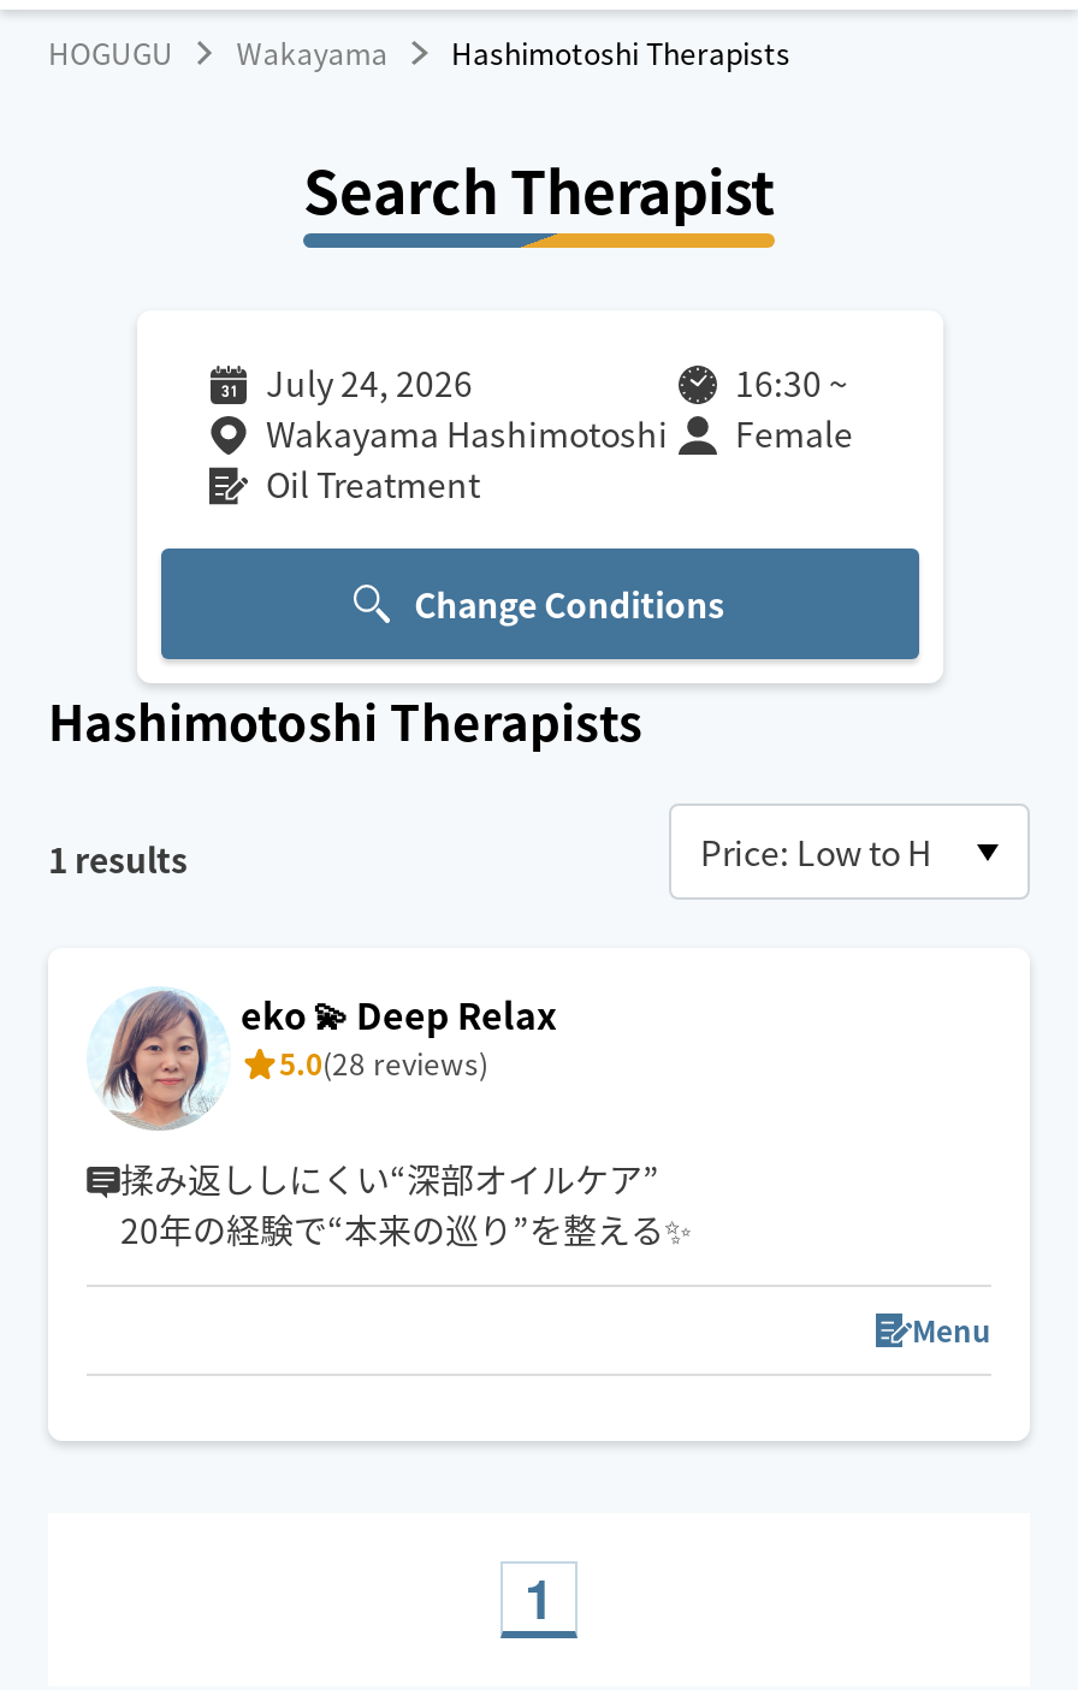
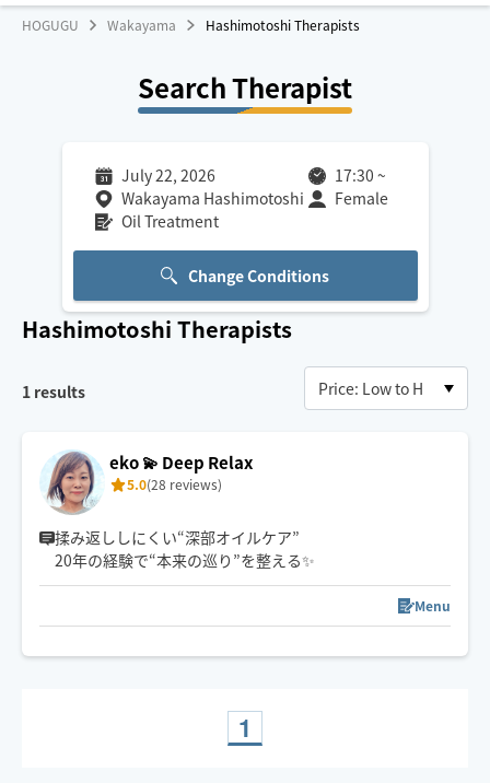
- July 24, 2026
+ July 22, 2026

- 16:30 ~
+ 17:30 ~
